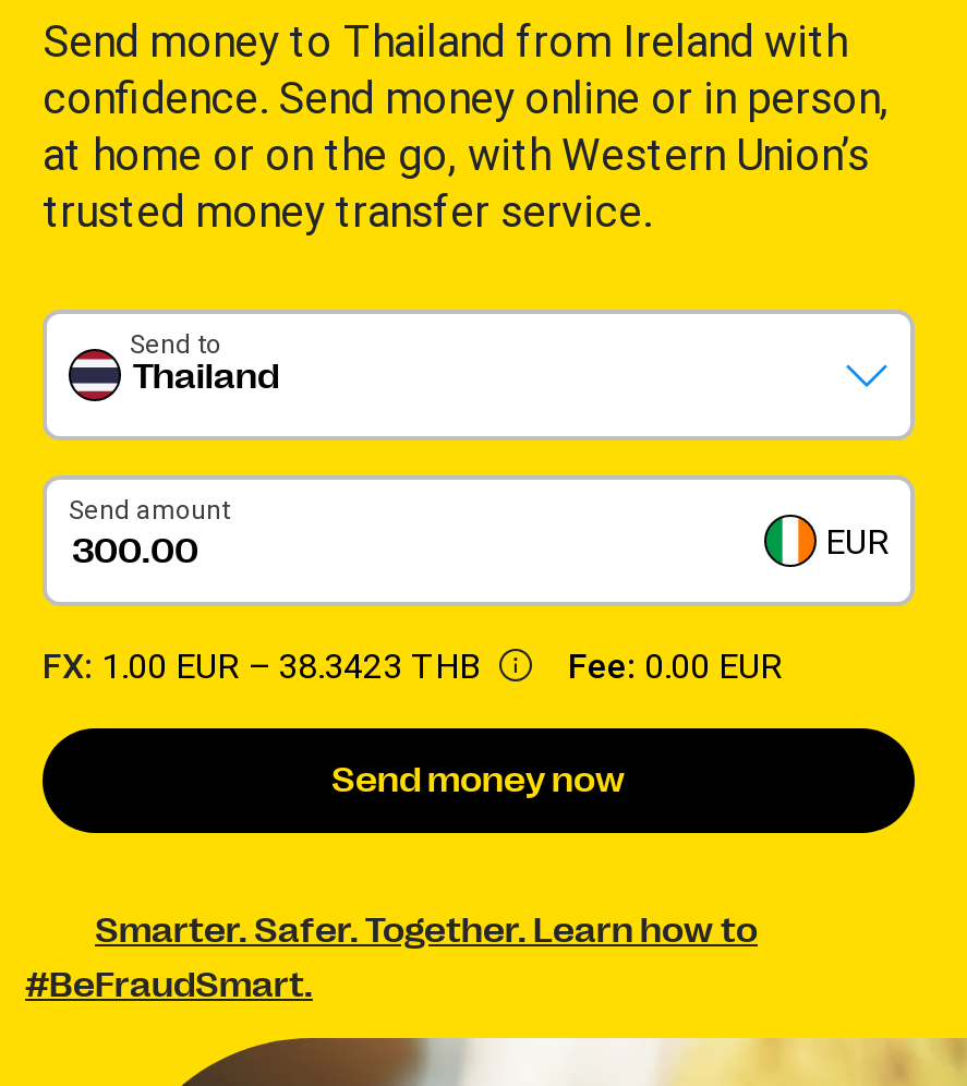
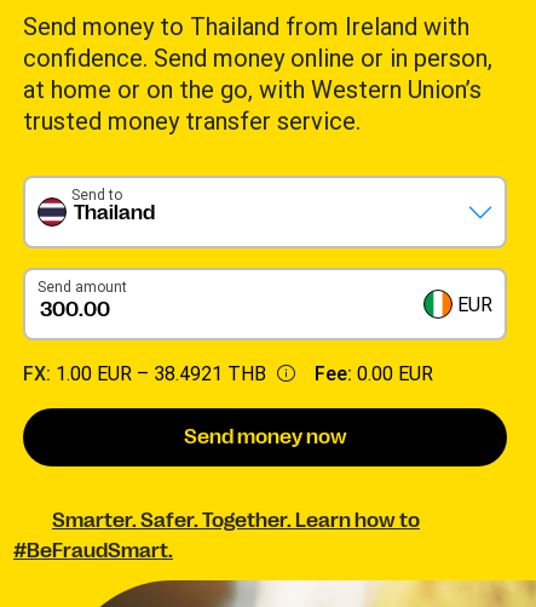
- FX: 1.00 EUR – 38.3423 THB Fee: 0.00 EUR
+ FX: 1.00 EUR – 38.4921 THB Fee: 0.00 EUR
